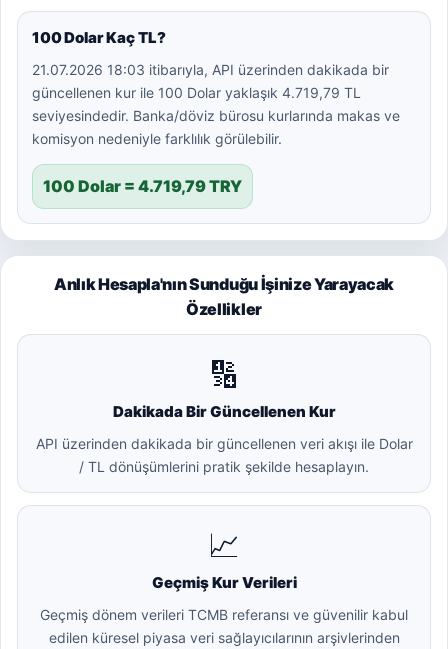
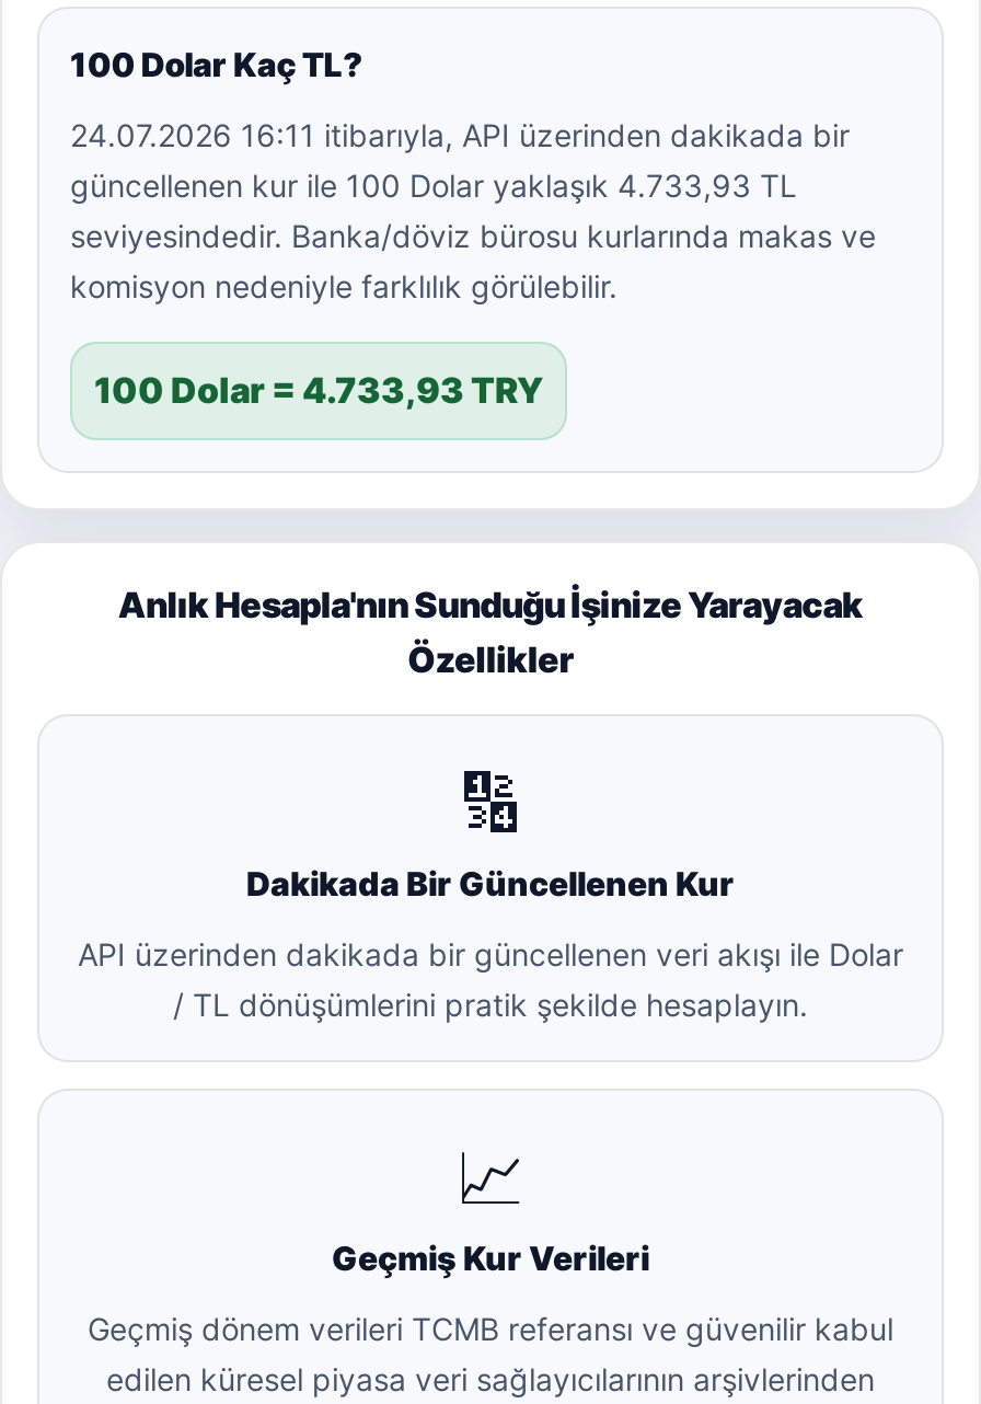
- 21.07.2026 18:03 itibarıyla, API üzerinden dakikada bir
+ 24.07.2026 16:11 itibarıyla, API üzerinden dakikada bir

- güncellenen kur ile 100 Dolar yaklaşık 4.719,79 TL
+ güncellenen kur ile 100 Dolar yaklaşık 4.733,93 TL

- 100 Dolar = 4.719,79 TRY
+ 100 Dolar = 4.733,93 TRY
